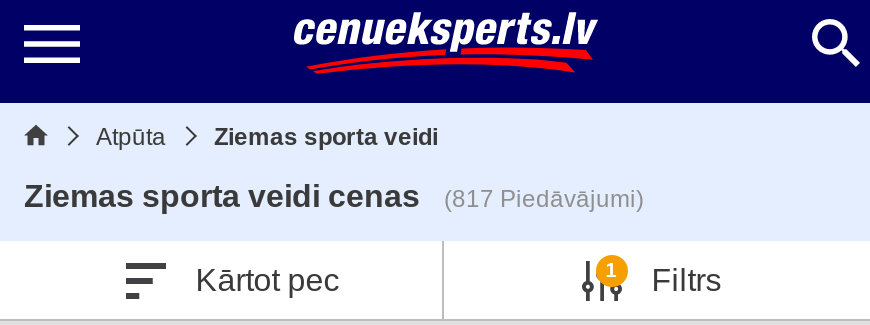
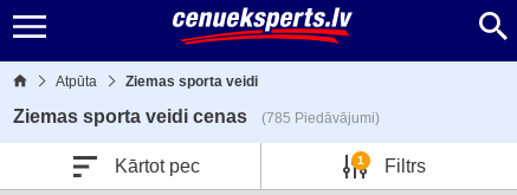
- Ziemas sporta veidi cenas (817 Piedāvājumi)
+ Ziemas sporta veidi cenas (785 Piedāvājumi)
